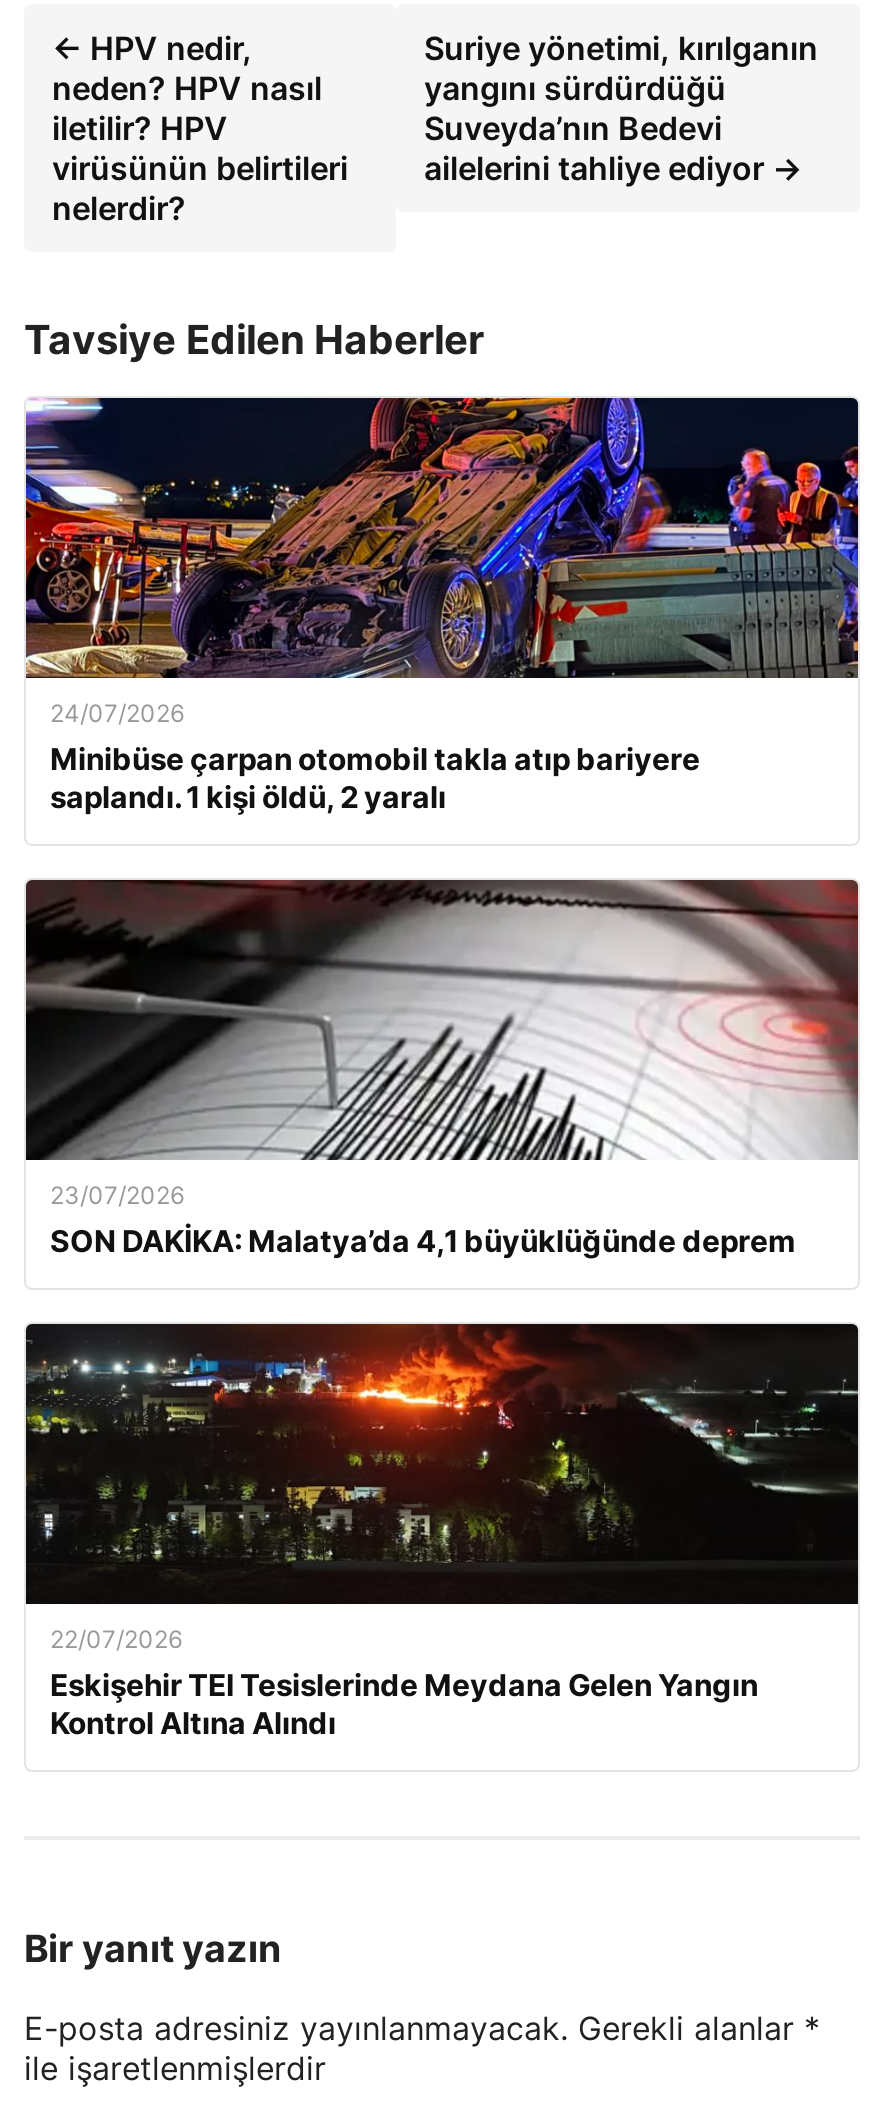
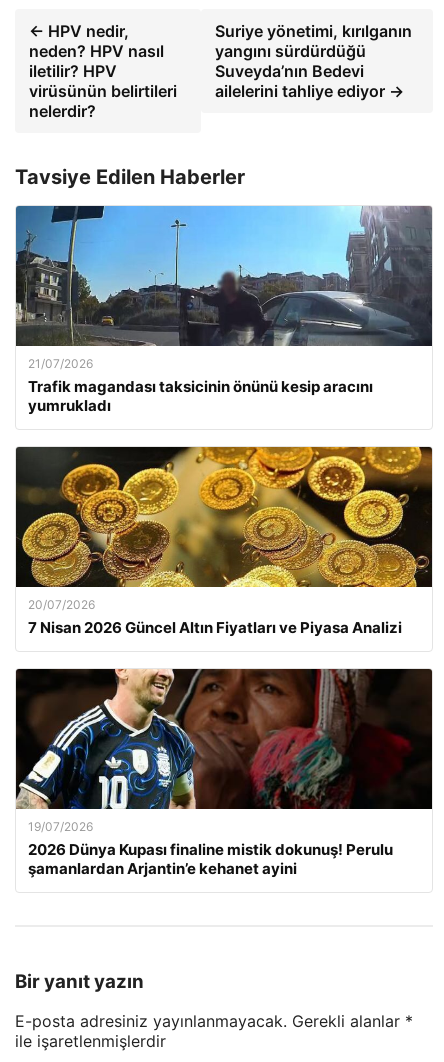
- [image]
- 24/07/2026
- Minibüse çarpan otomobil takla atıp bariyere
- saplandı. 1 kişi öldü, 2 yaralı
+ [image]
+ 21/07/2026
+ Trafik magandası taksicinin önünü kesip aracını
+ yumrukladı

- [image]
- 23/07/2026
- SON DAKİKA: Malatya’da 4,1 büyüklüğünde deprem
+ [image]
+ 20/07/2026
+ 7 Nisan 2026 Güncel Altın Fiyatları ve Piyasa Analizi

- [image]
- 22/07/2026
- Eskişehir TEI Tesislerinde Meydana Gelen Yangın
- Kontrol Altına Alındı
+ [image]
+ 19/07/2026
+ 2026 Dünya Kupası finaline mistik dokunuş! Perulu
+ şamanlardan Arjantin’e kehanet ayini
